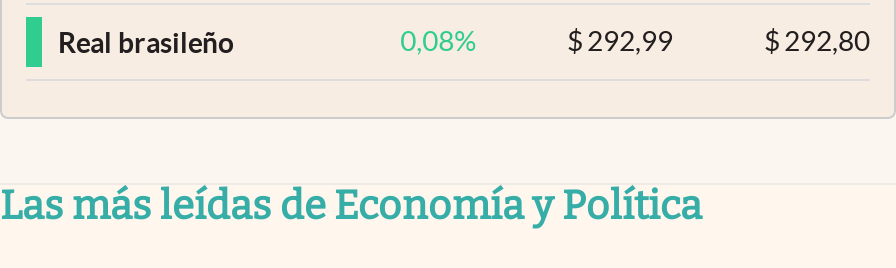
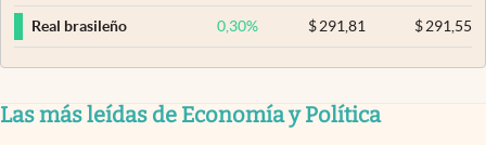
- 0,08%
+ 0,30%

- $ 292,99
+ $ 291,81

- $ 292,80
+ $ 291,55
